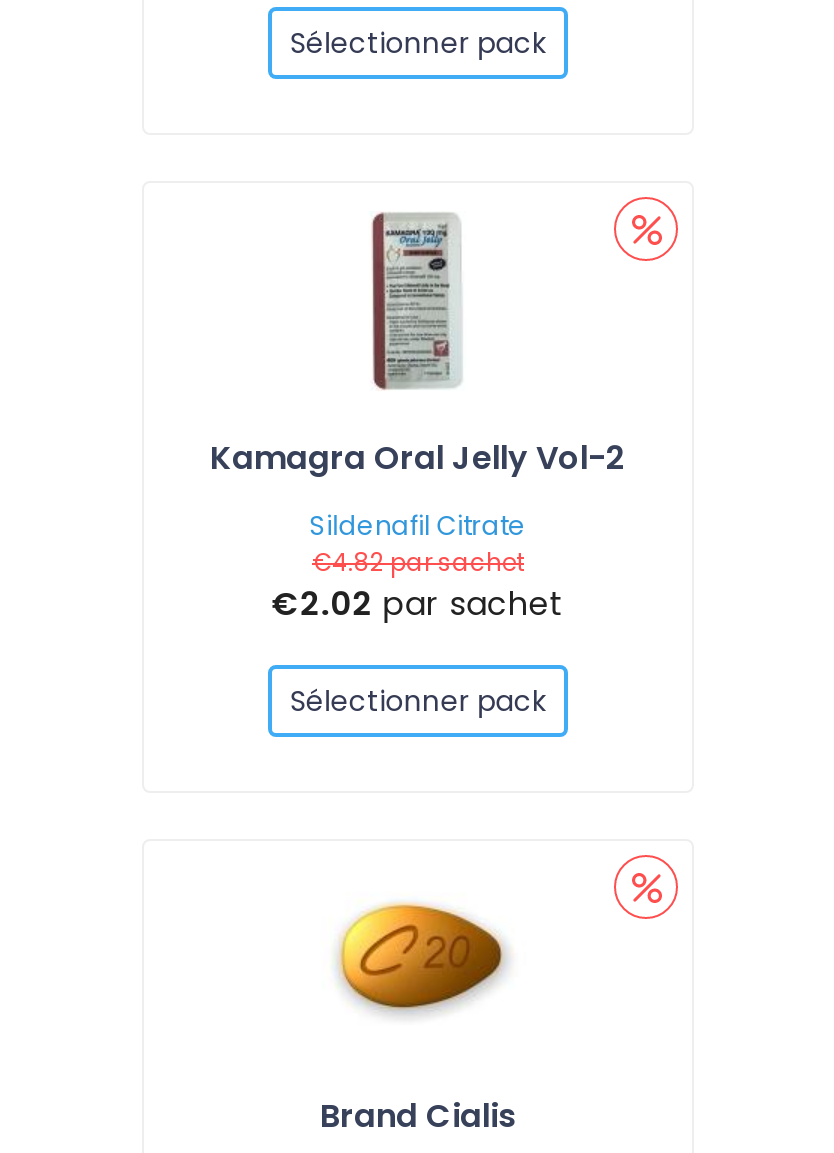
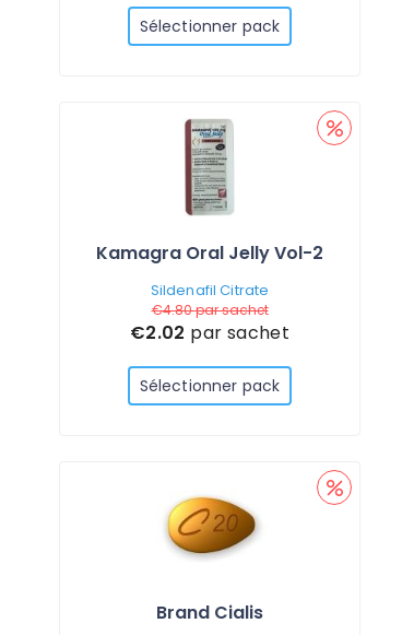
- €4.82par sachet
+ €4.80par sachet
